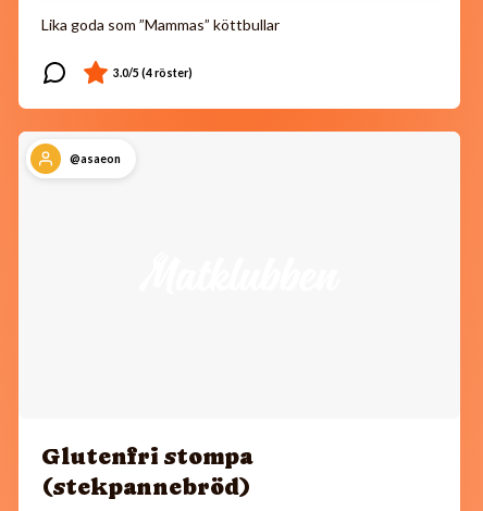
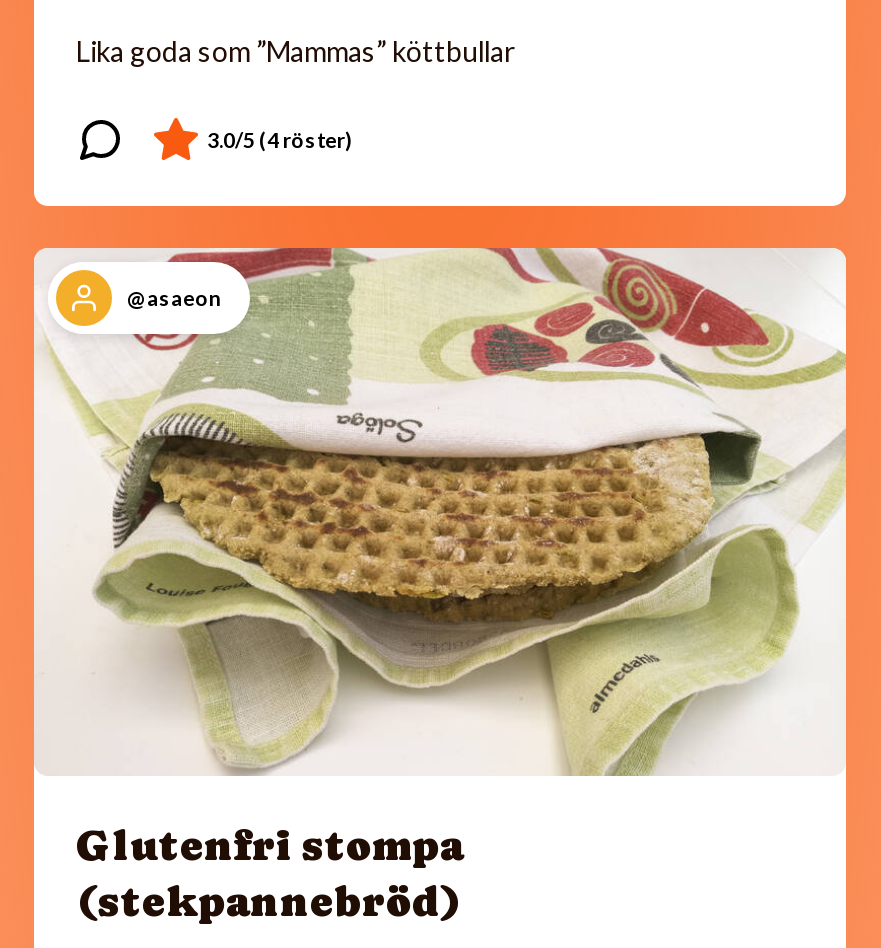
+ [image]
